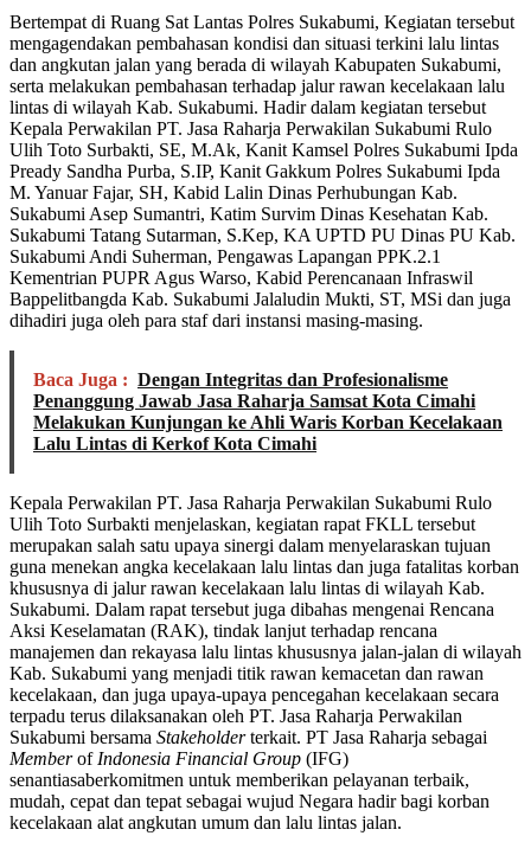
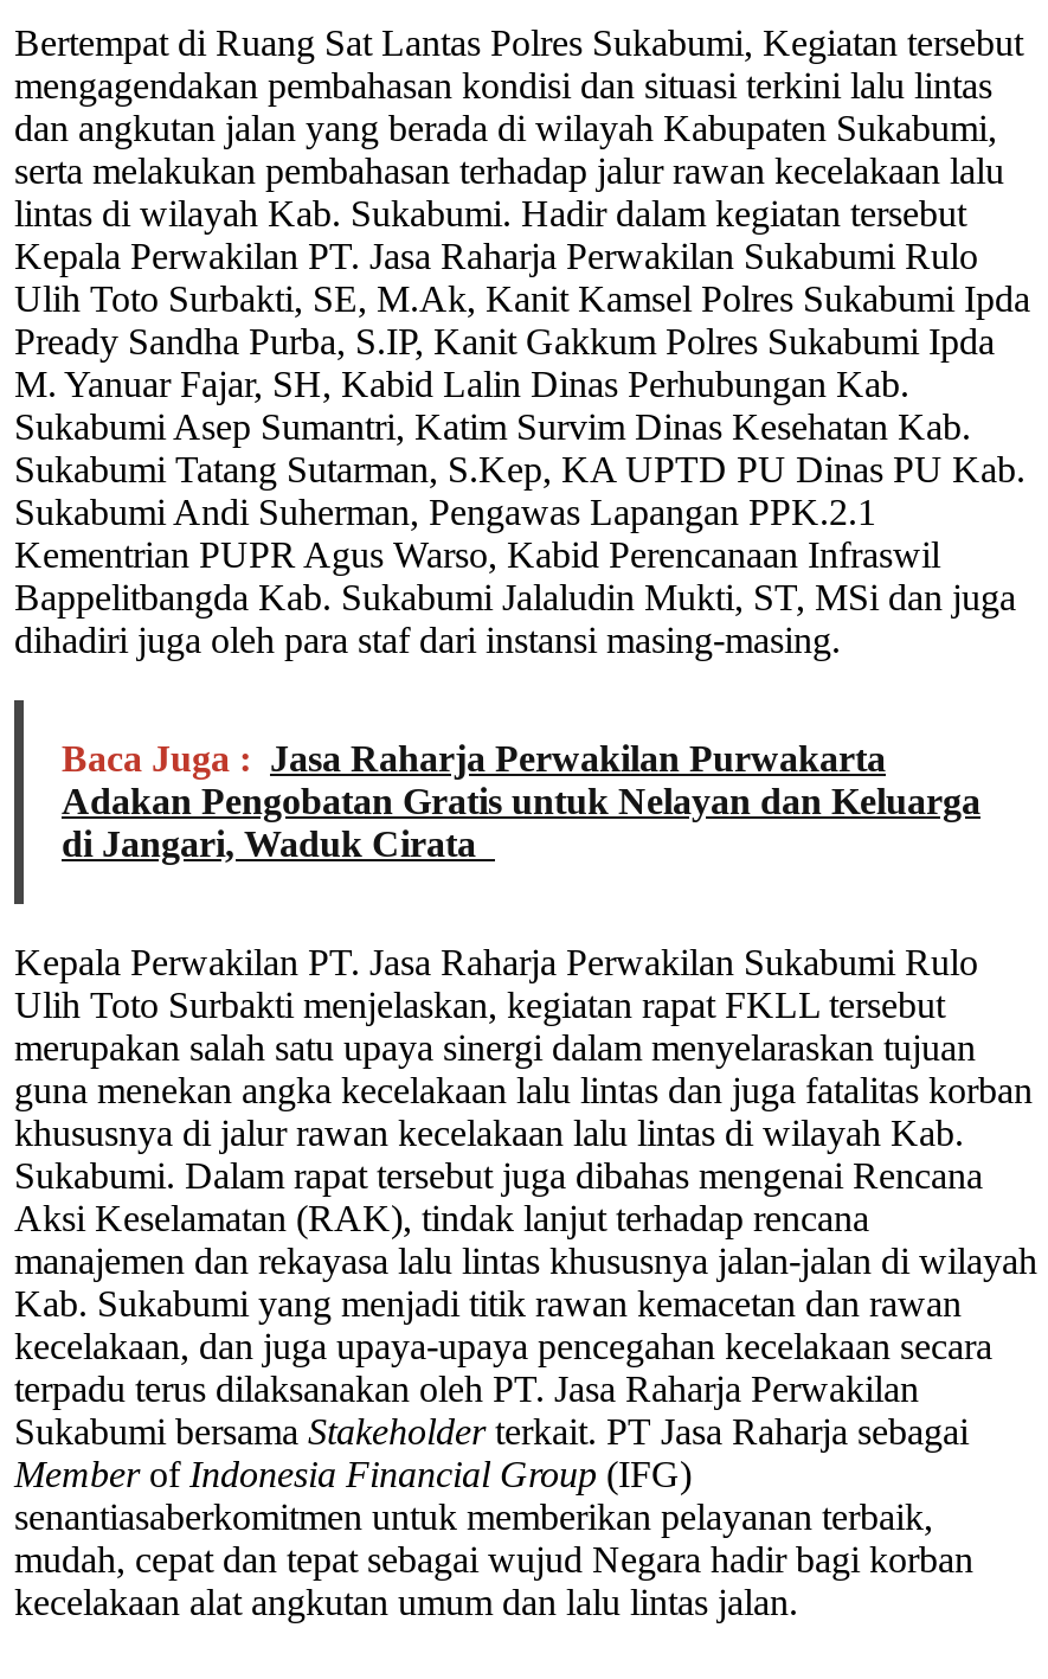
- Baca Juga : Dengan Integritas dan Profesionalisme
- Penanggung Jawab Jasa Raharja Samsat Kota Cimahi
- Melakukan Kunjungan ke Ahli Waris Korban Kecelakaan
- Lalu Lintas di Kerkof Kota Cimahi
+ Baca Juga : Jasa Raharja Perwakilan Purwakarta
+ Adakan Pengobatan Gratis untuk Nelayan dan Keluarga
+ di Jangari, Waduk Cirata
